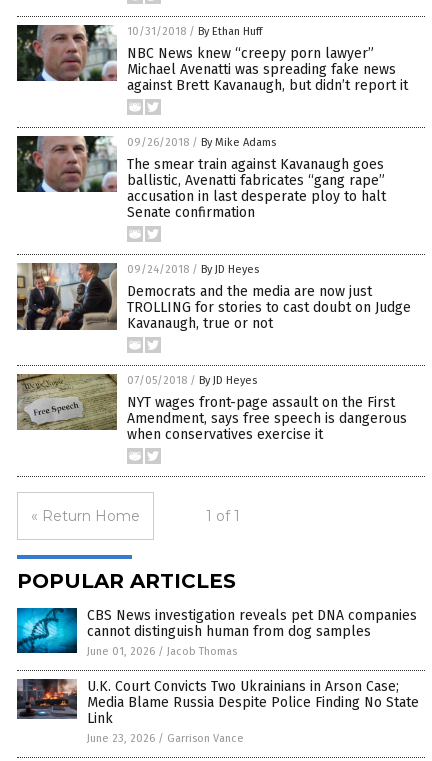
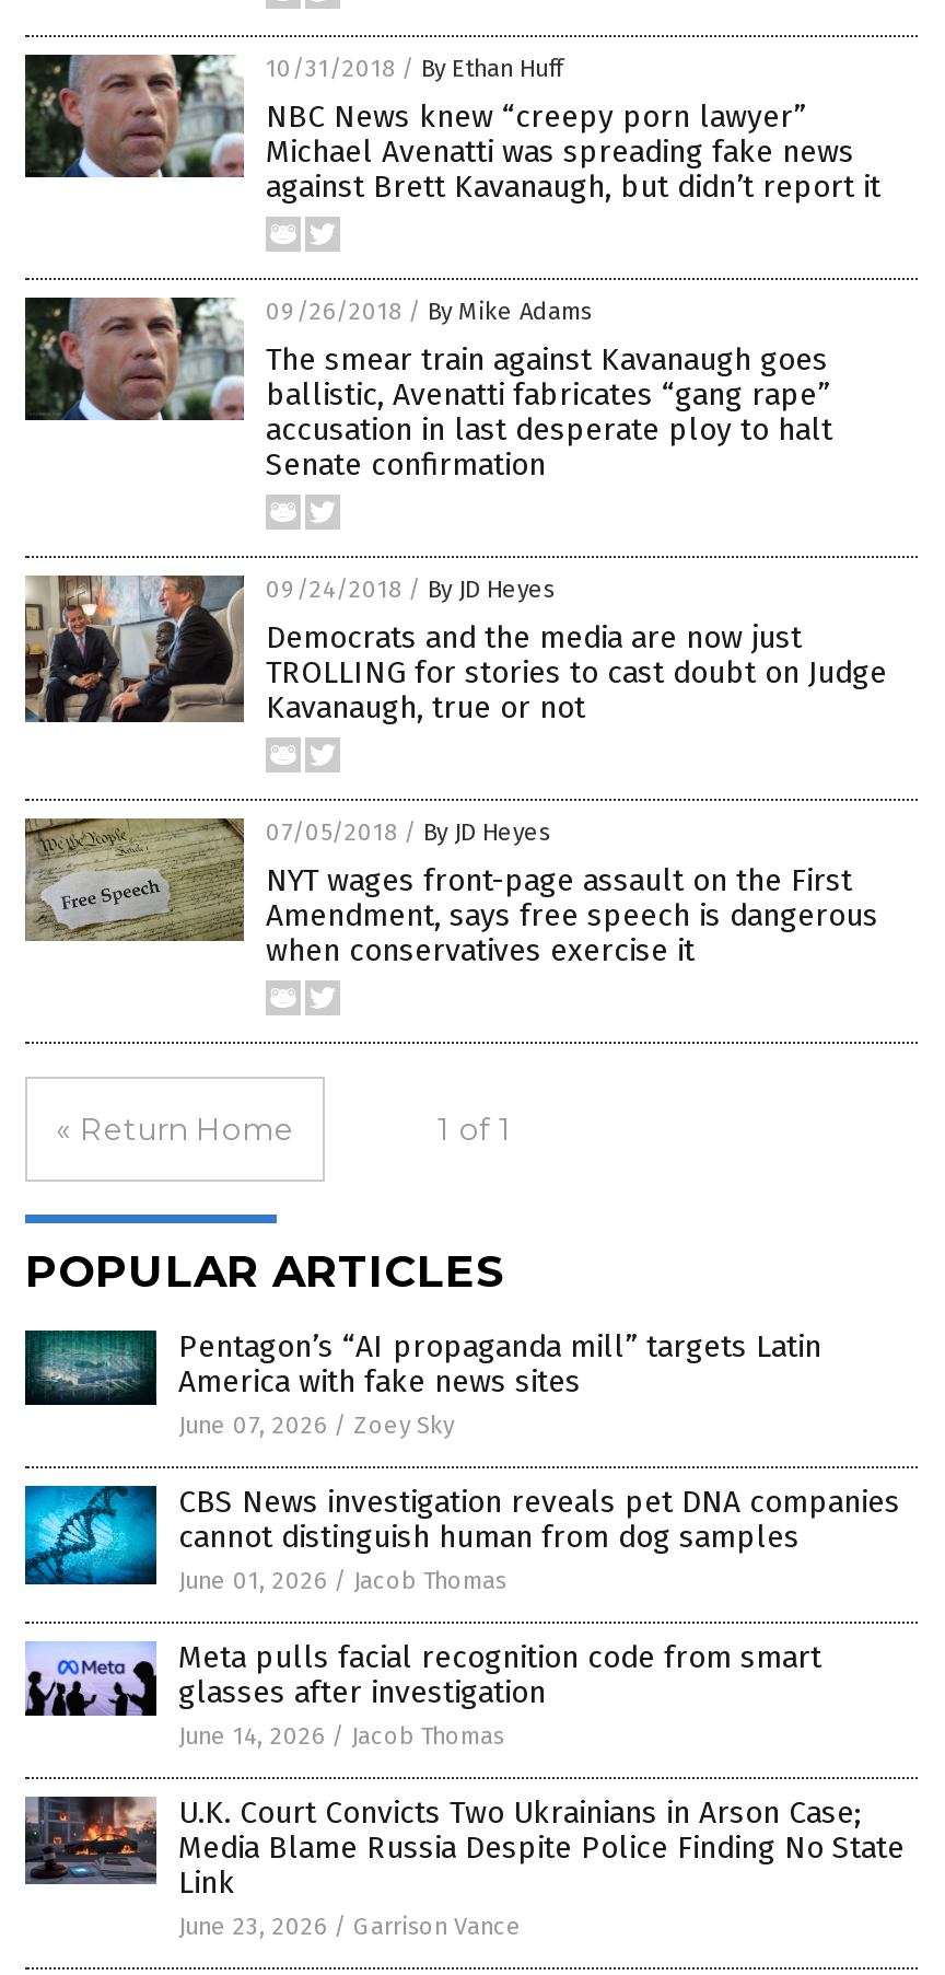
+ [image]
+ Pentagon’s “AI propaganda mill” targets Latin
+ America with fake news sites
+ June 07, 2026 / Zoey Sky

+ [image]
+ Meta pulls facial recognition code from smart
+ glasses after investigation
+ June 14, 2026 / Jacob Thomas
